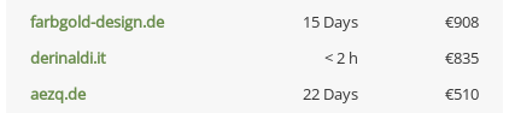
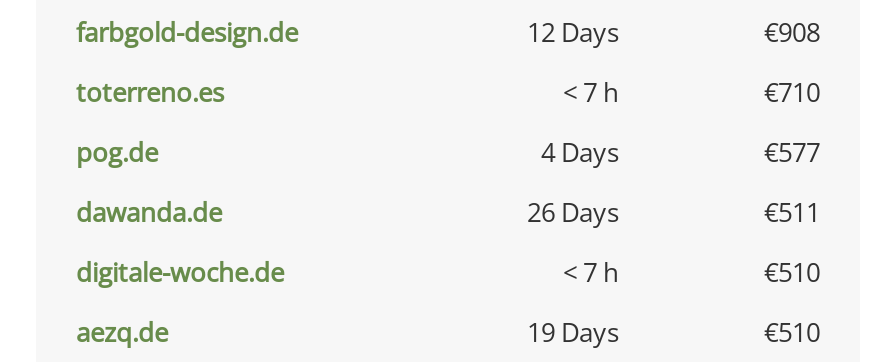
- 15 Days
+ 12 Days

- derinaldi.it
- < 2 h
- €835
+ toterreno.es
+ < 7 h
+ €710
+ pog.de
+ 4 Days
+ €577
+ dawanda.de
+ 26 Days
+ €511
+ digitale-woche.de
+ < 7 h
+ €510

- 22 Days
+ 19 Days
